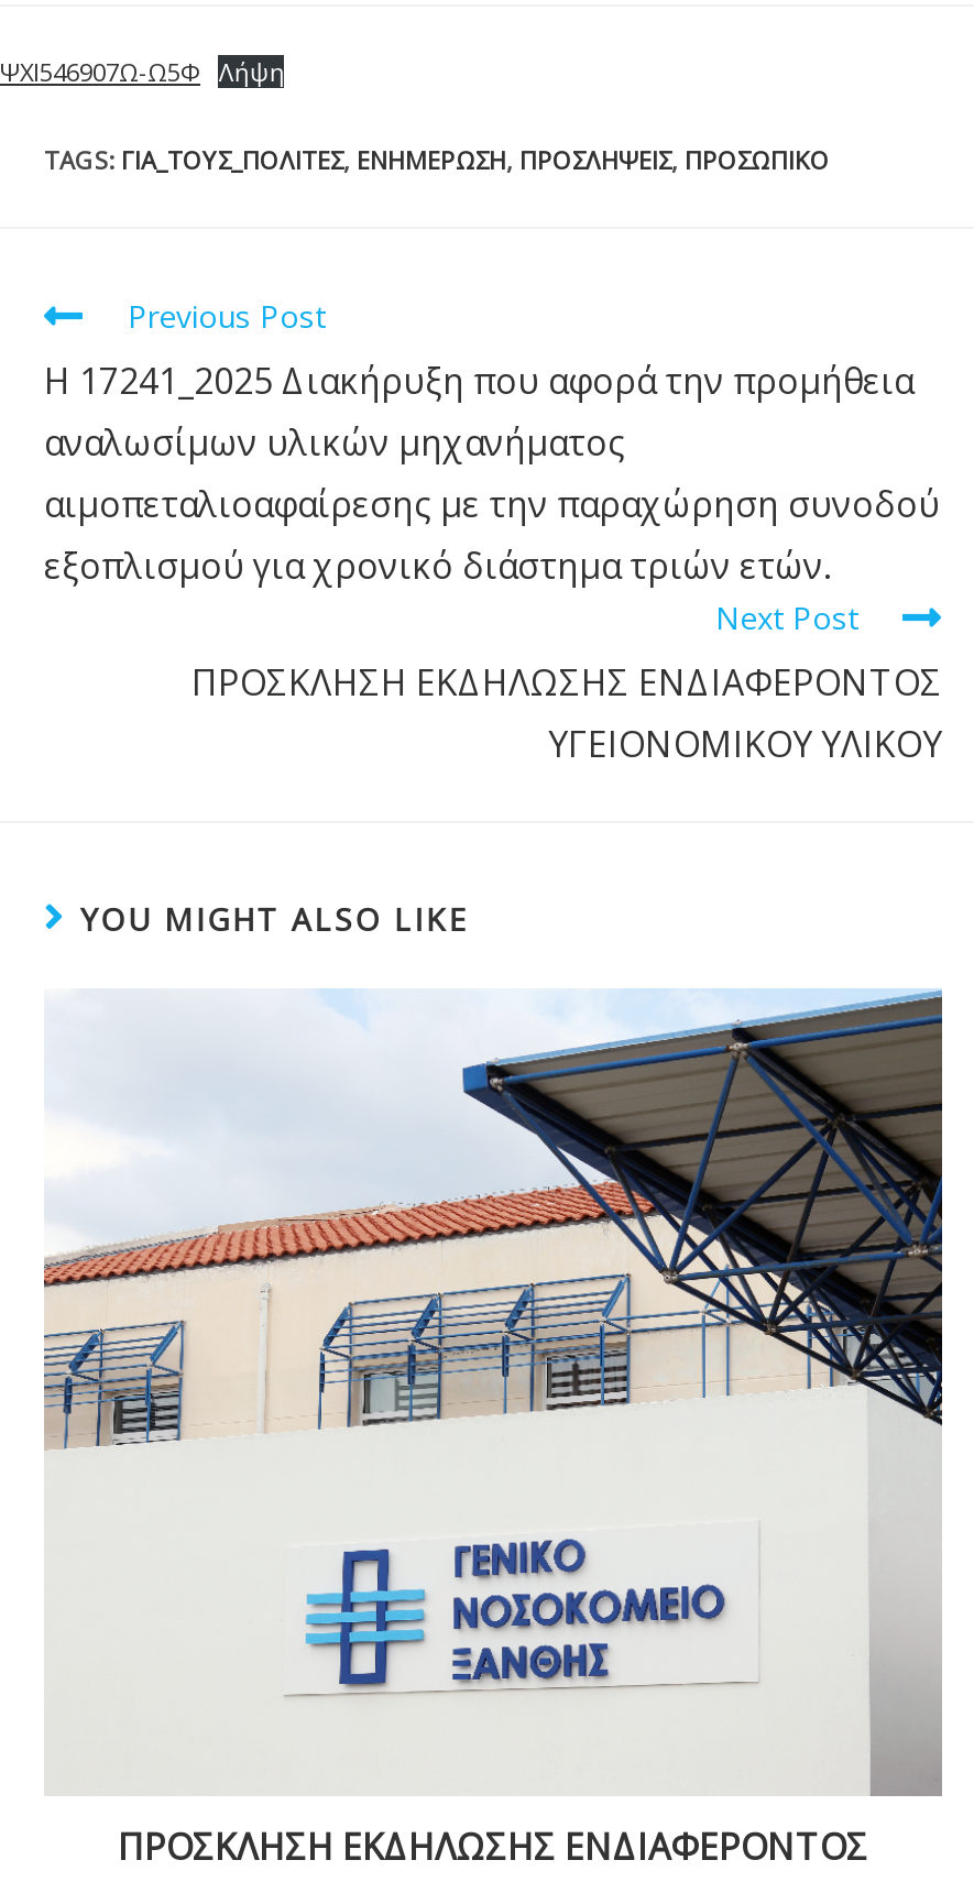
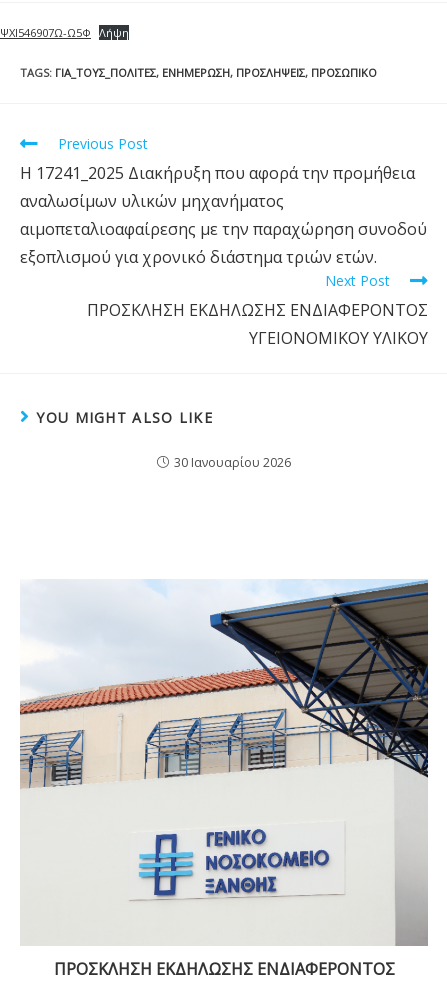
+ 30 Ιανουαρίου 2026
